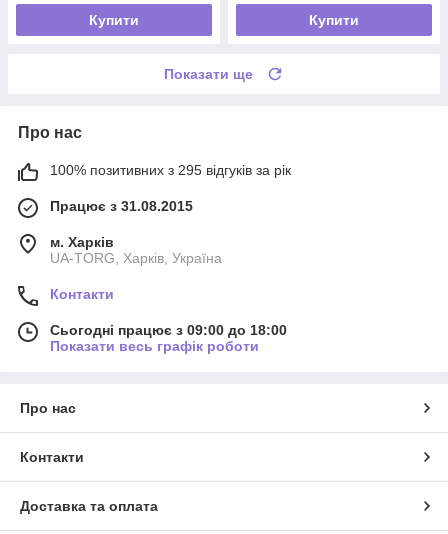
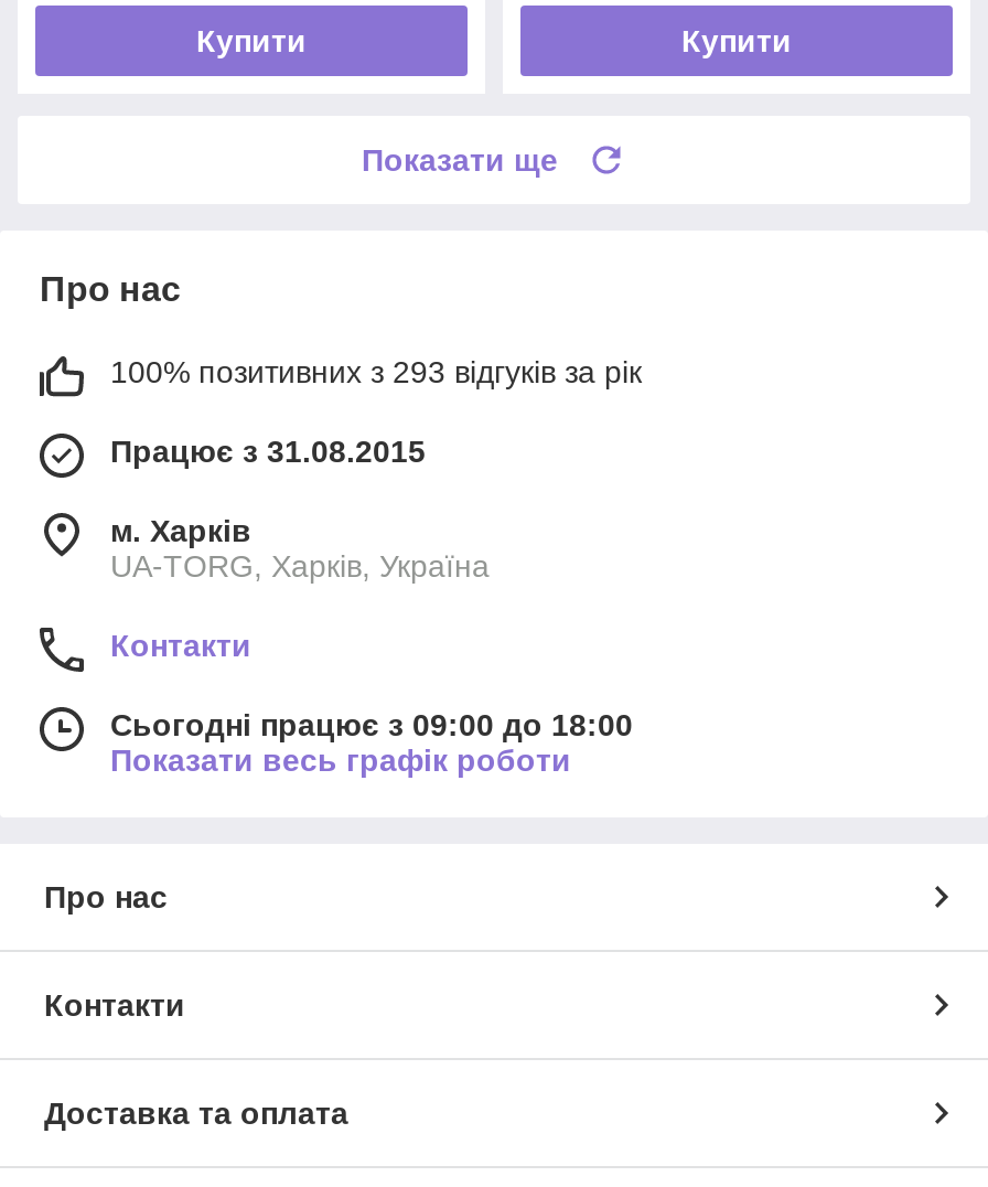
- 100% позитивних з 295 відгуків за рік
+ 100% позитивних з 293 відгуків за рік
